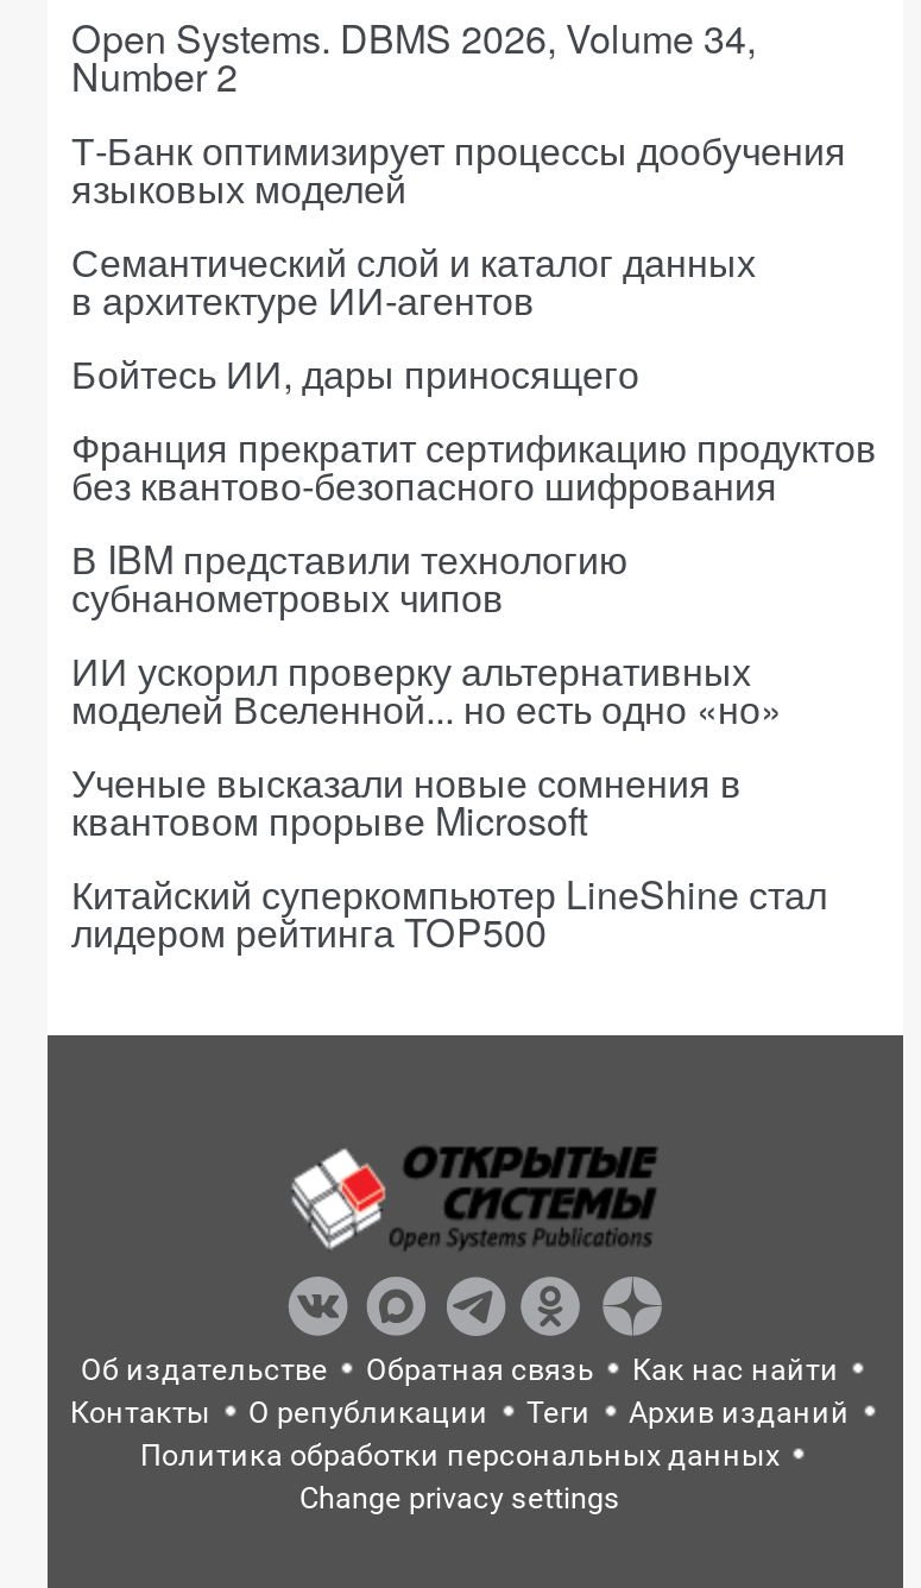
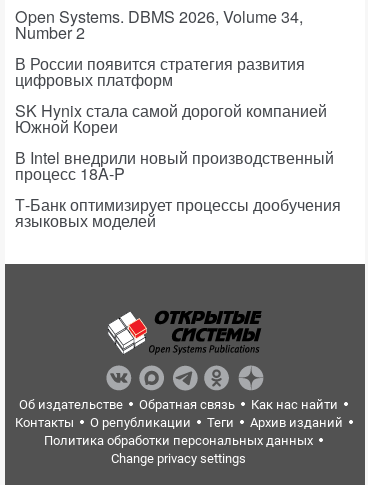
+ В России появится стратегия развития
+ цифровых платформ
+ SK Hynix стала самой дорогой компанией
+ Южной Кореи
+ В Intel внедрили новый производственный
+ процесс 18A-P

moved down: Т-Банк оптимизирует процессы дообучения | языковых моделей

- Семантический слой и каталог данных
- в архитектуре ИИ-агентов
- Бойтесь ИИ, дары приносящего
- Франция прекратит сертификацию продуктов
- без квантово-безопасного шифрования
- В IBM представили технологию
- субнанометровых чипов
- ИИ ускорил проверку альтернативных
- моделей Вселенной... но есть одно «но»
- Ученые высказали новые сомнения в
- квантовом прорыве Microsoft
- Китайский суперкомпьютер LineShine стал
- лидером рейтинга TOP500
